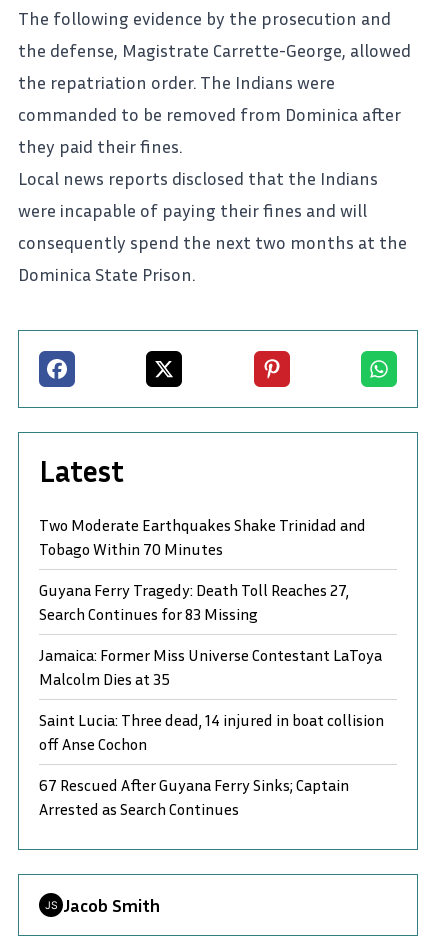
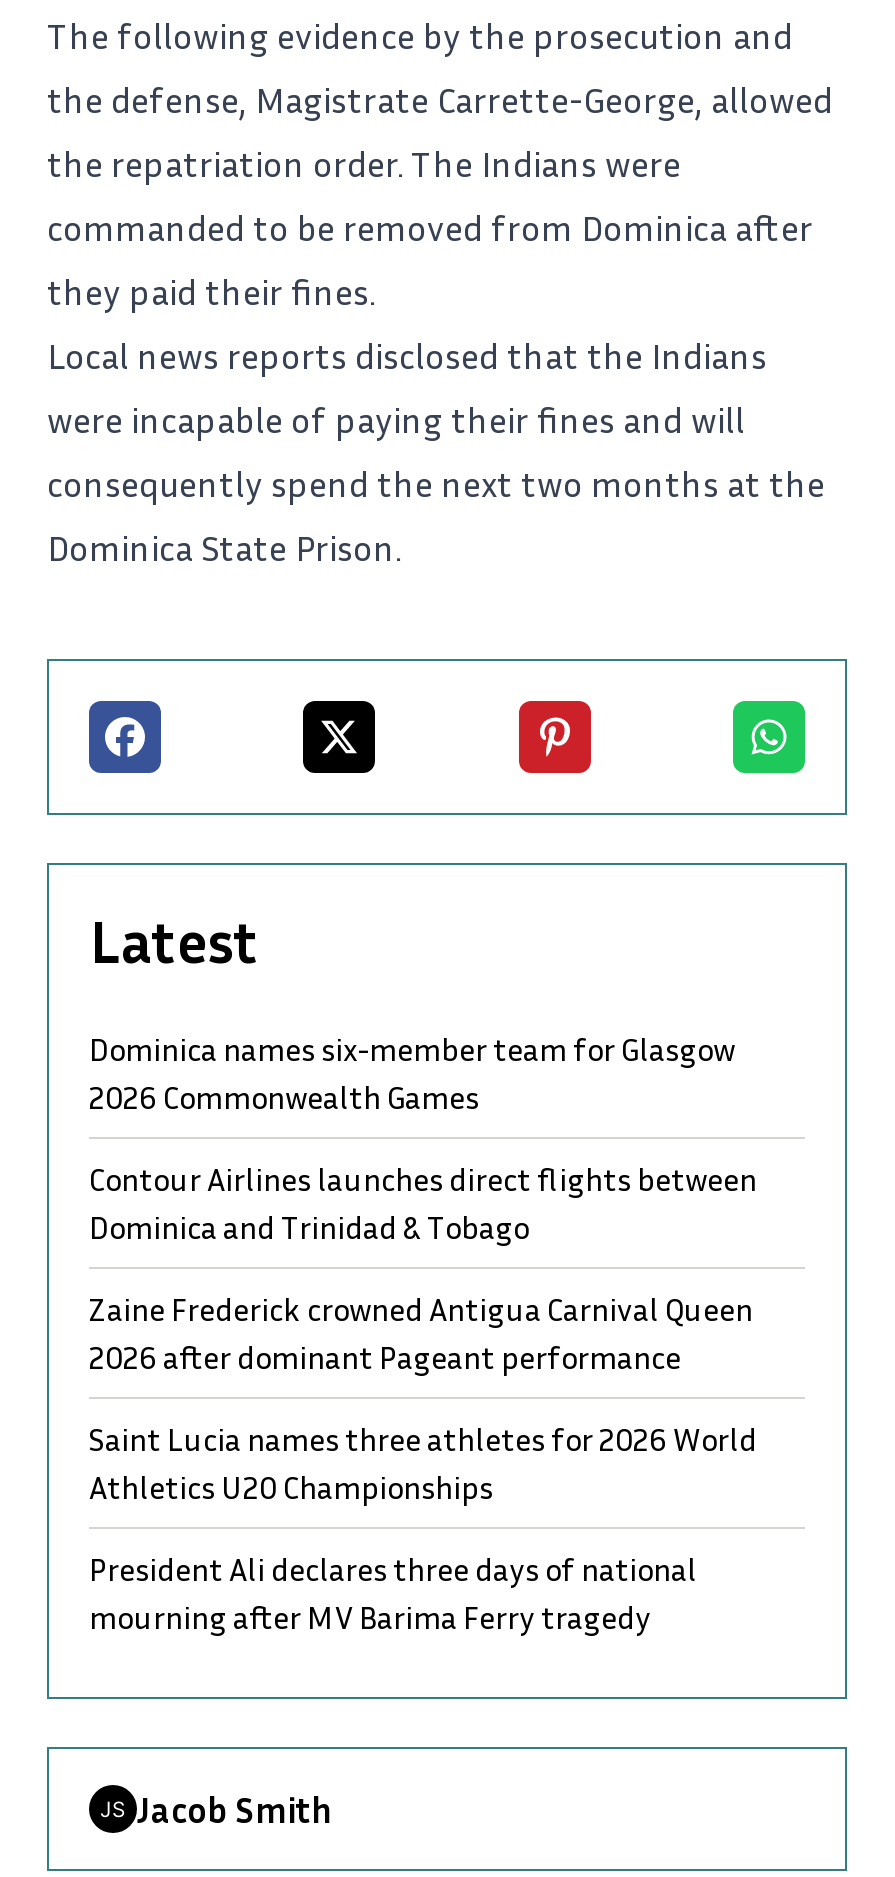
- Two Moderate Earthquakes Shake Trinidad and
- Tobago Within 70 Minutes
+ Dominica names six-member team for Glasgow
+ 2026 Commonwealth Games

- Guyana Ferry Tragedy: Death Toll Reaches 27,
- Search Continues for 83 Missing
+ Contour Airlines launches direct flights between
+ Dominica and Trinidad & Tobago

- Jamaica: Former Miss Universe Contestant LaToya
- Malcolm Dies at 35
+ Zaine Frederick crowned Antigua Carnival Queen
+ 2026 after dominant Pageant performance

- Saint Lucia: Three dead, 14 injured in boat collision
- off Anse Cochon
+ Saint Lucia names three athletes for 2026 World
+ Athletics U20 Championships

- 67 Rescued After Guyana Ferry Sinks; Captain
- Arrested as Search Continues
+ President Ali declares three days of national
+ mourning after MV Barima Ferry tragedy
